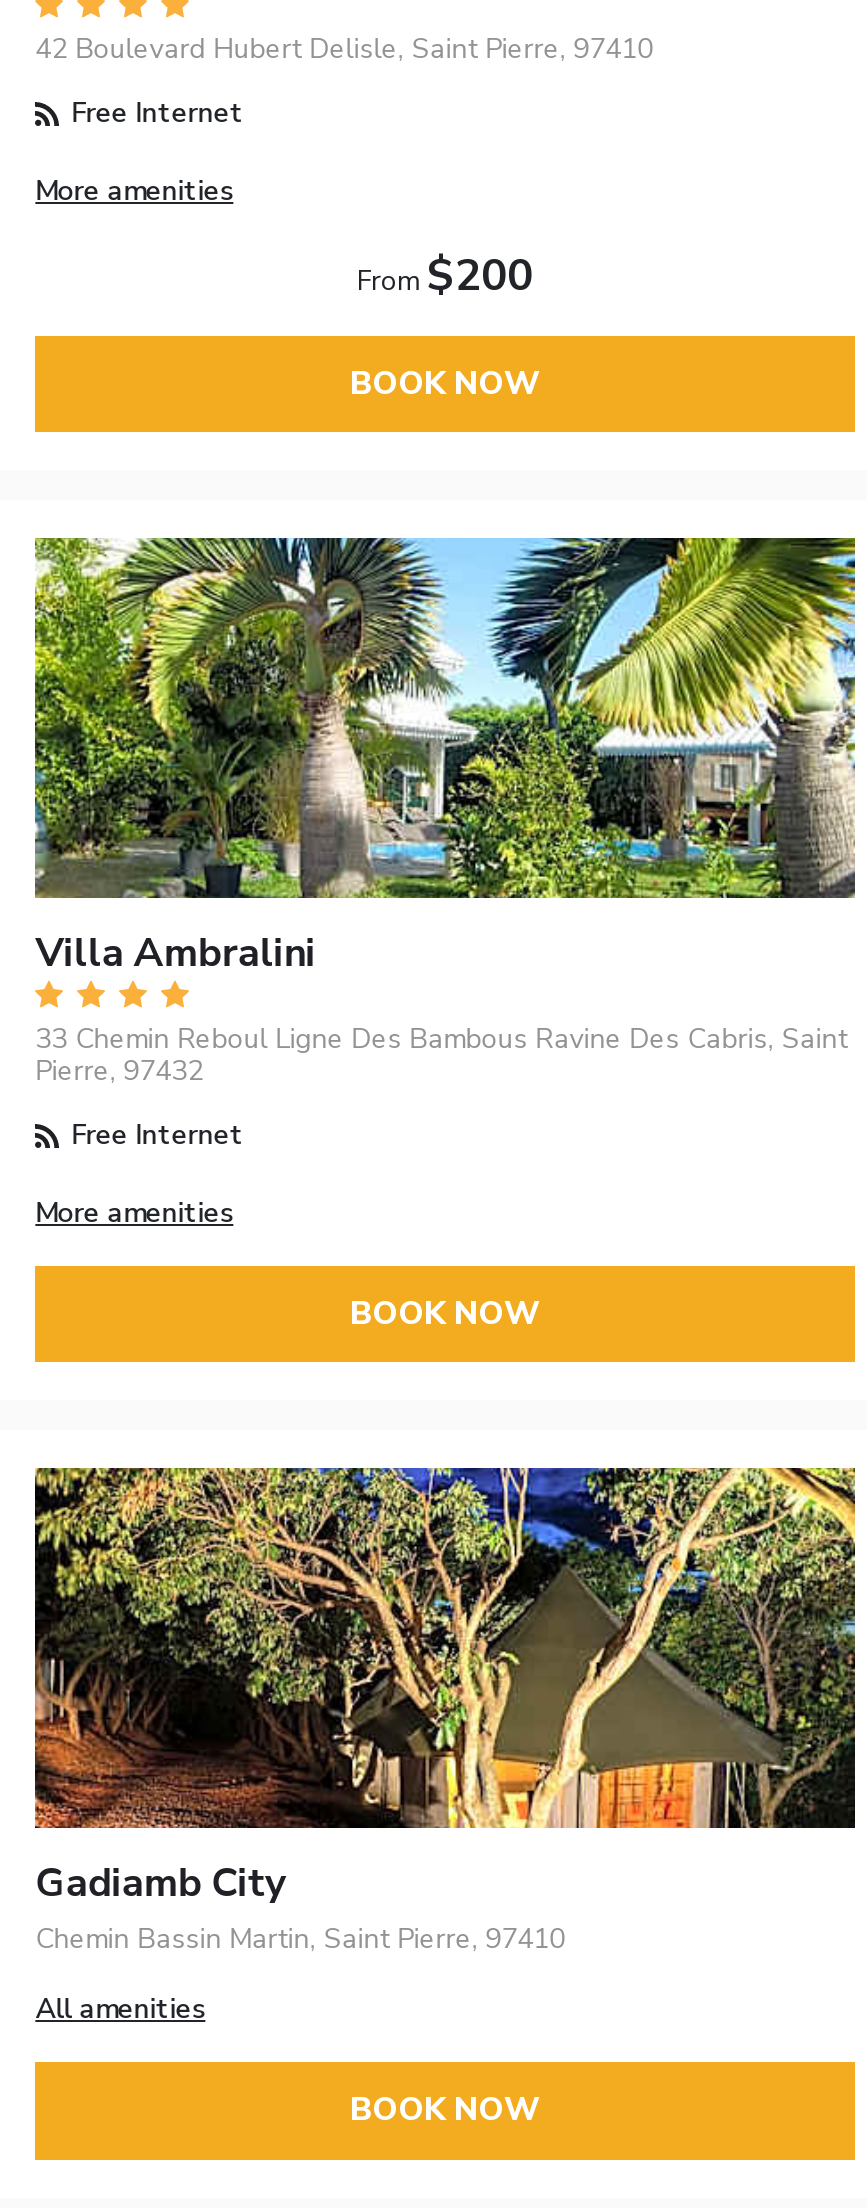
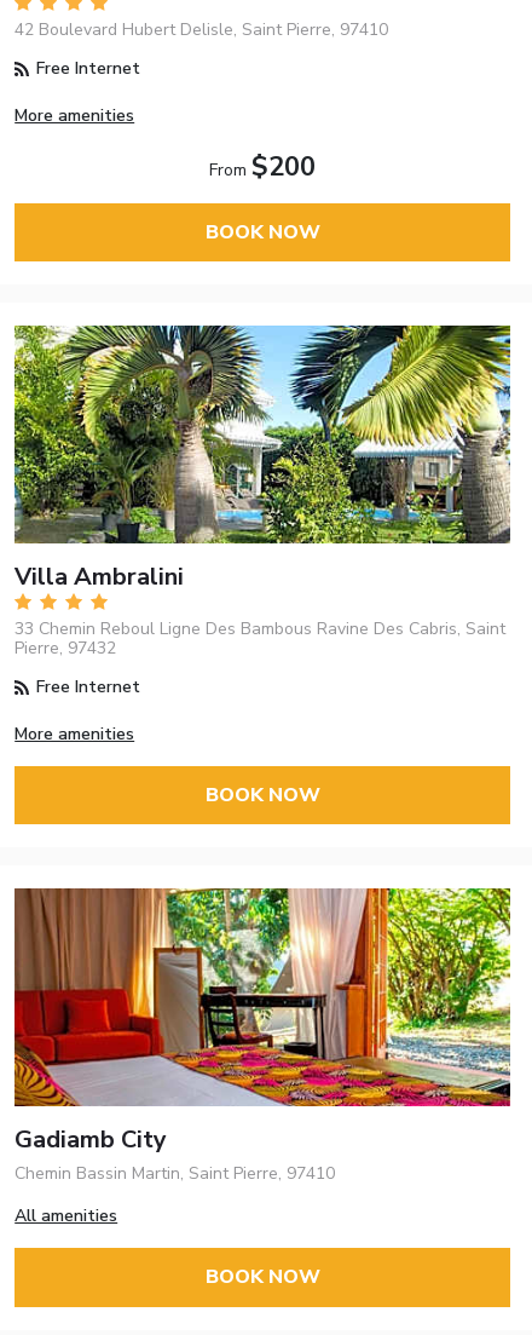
- [image]
+ [image]
